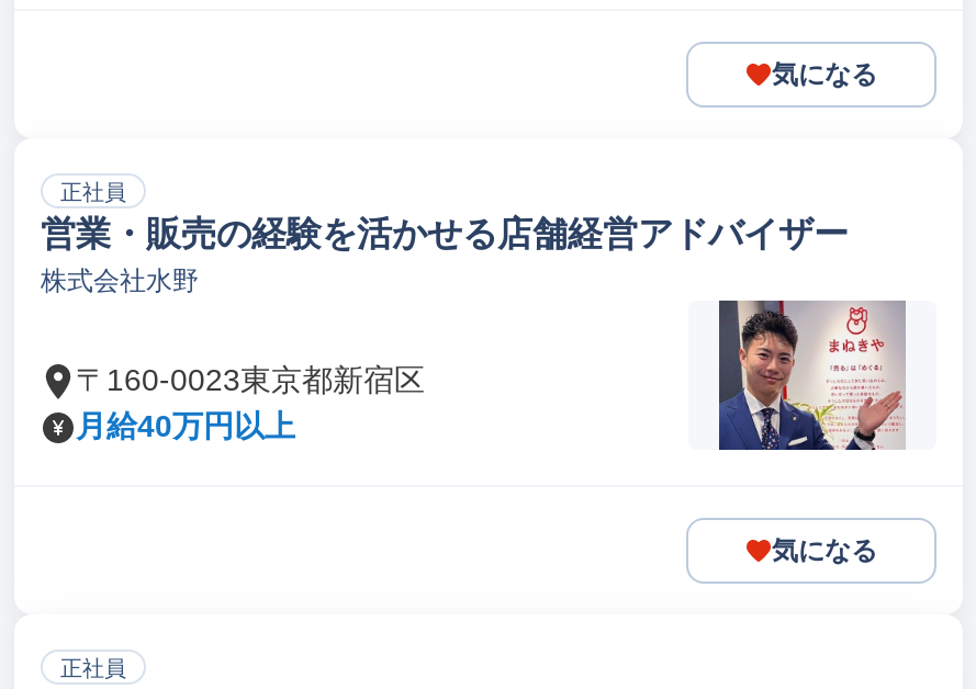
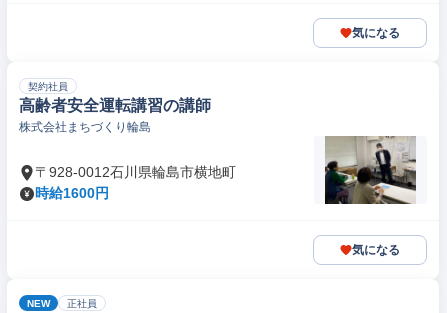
- 正社員
- 営業・販売の経験を活かせる店舗経営アドバイザー
- 株式会社水野
+ 契約社員
+ 高齢者安全運転講習の講師
+ 株式会社まちづくり輪島

- [image]
+ [image]

- 〒160-0023東京都新宿区
- 月給40万円以上
+ 〒928-0012石川県輪島市横地町
+ 時給1600円

+ NEW
